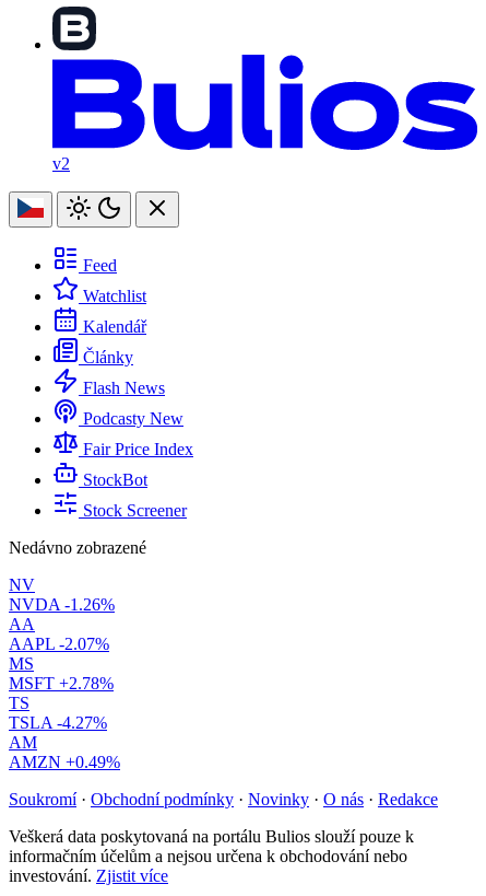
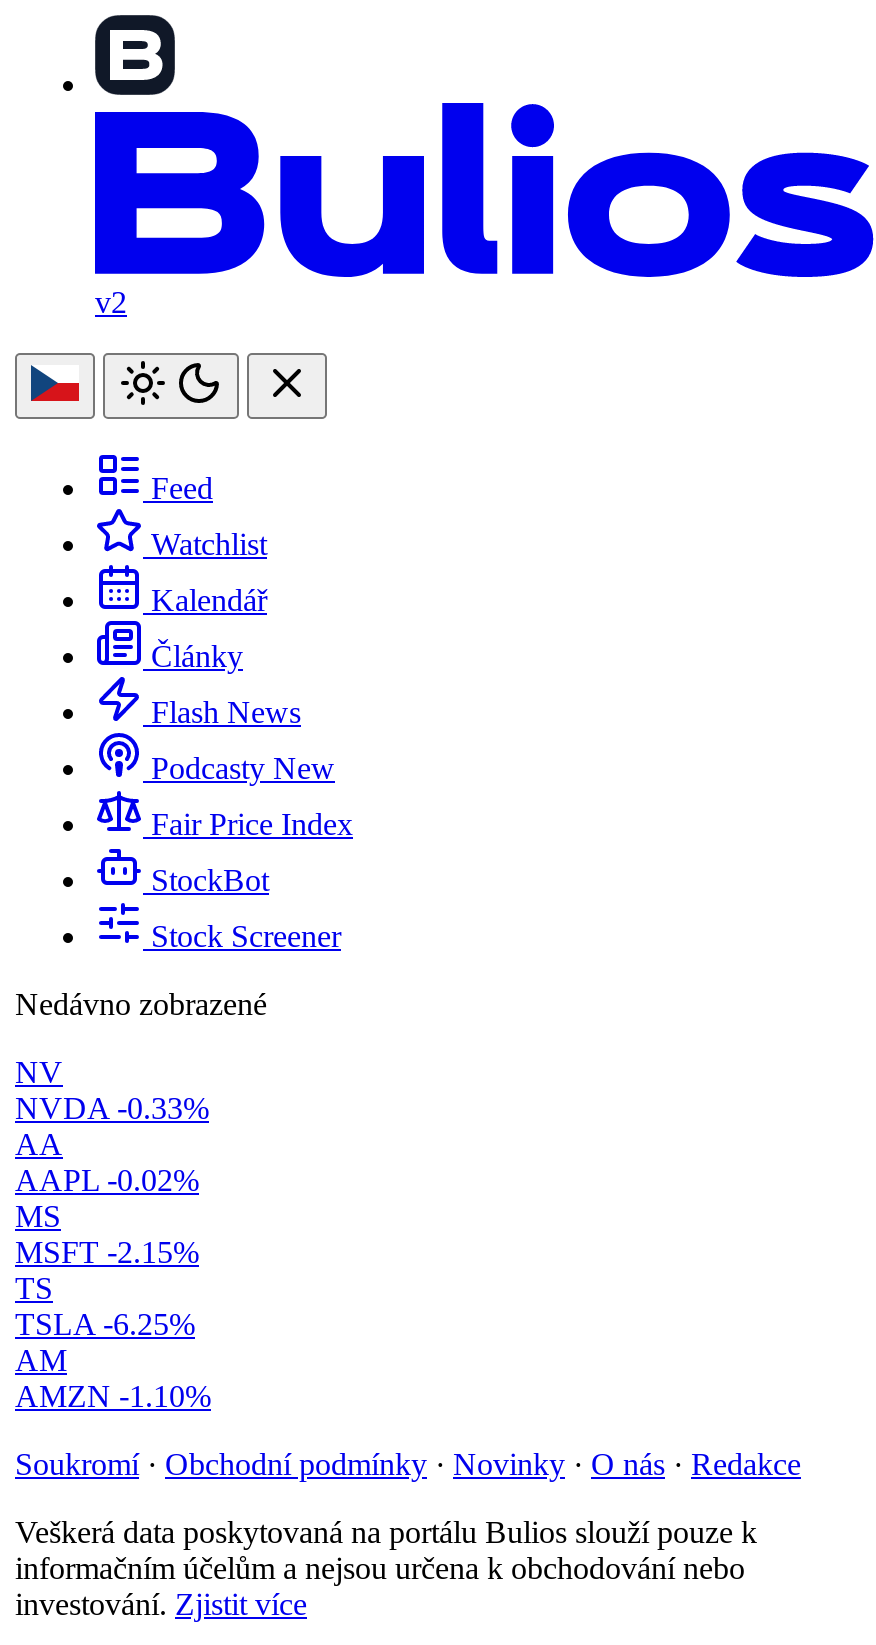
- NVDA -1.26%
+ NVDA -0.33%

- AAPL -2.07%
+ AAPL -0.02%

- MSFT +2.78%
+ MSFT -2.15%

- TSLA -4.27%
+ TSLA -6.25%

- AMZN +0.49%
+ AMZN -1.10%
